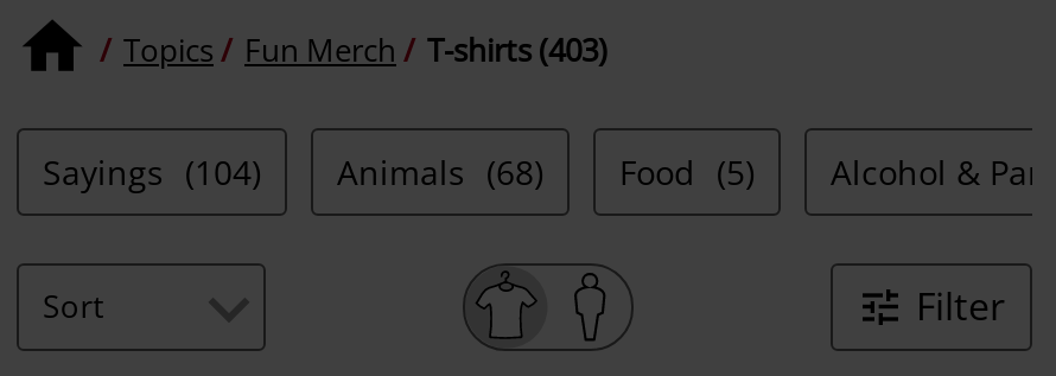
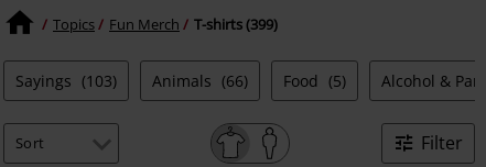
- Topics Fun Merch T-shirts (403)
+ Topics Fun Merch T-shirts (399)

- Sayings (104)
+ Sayings (103)

- Animals (68)
+ Animals (66)
